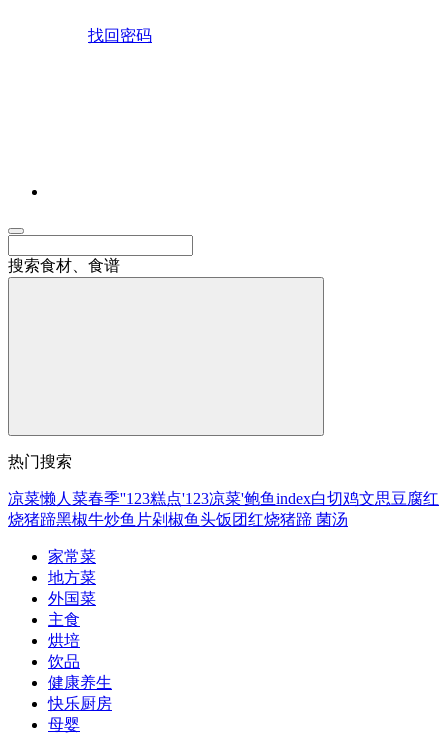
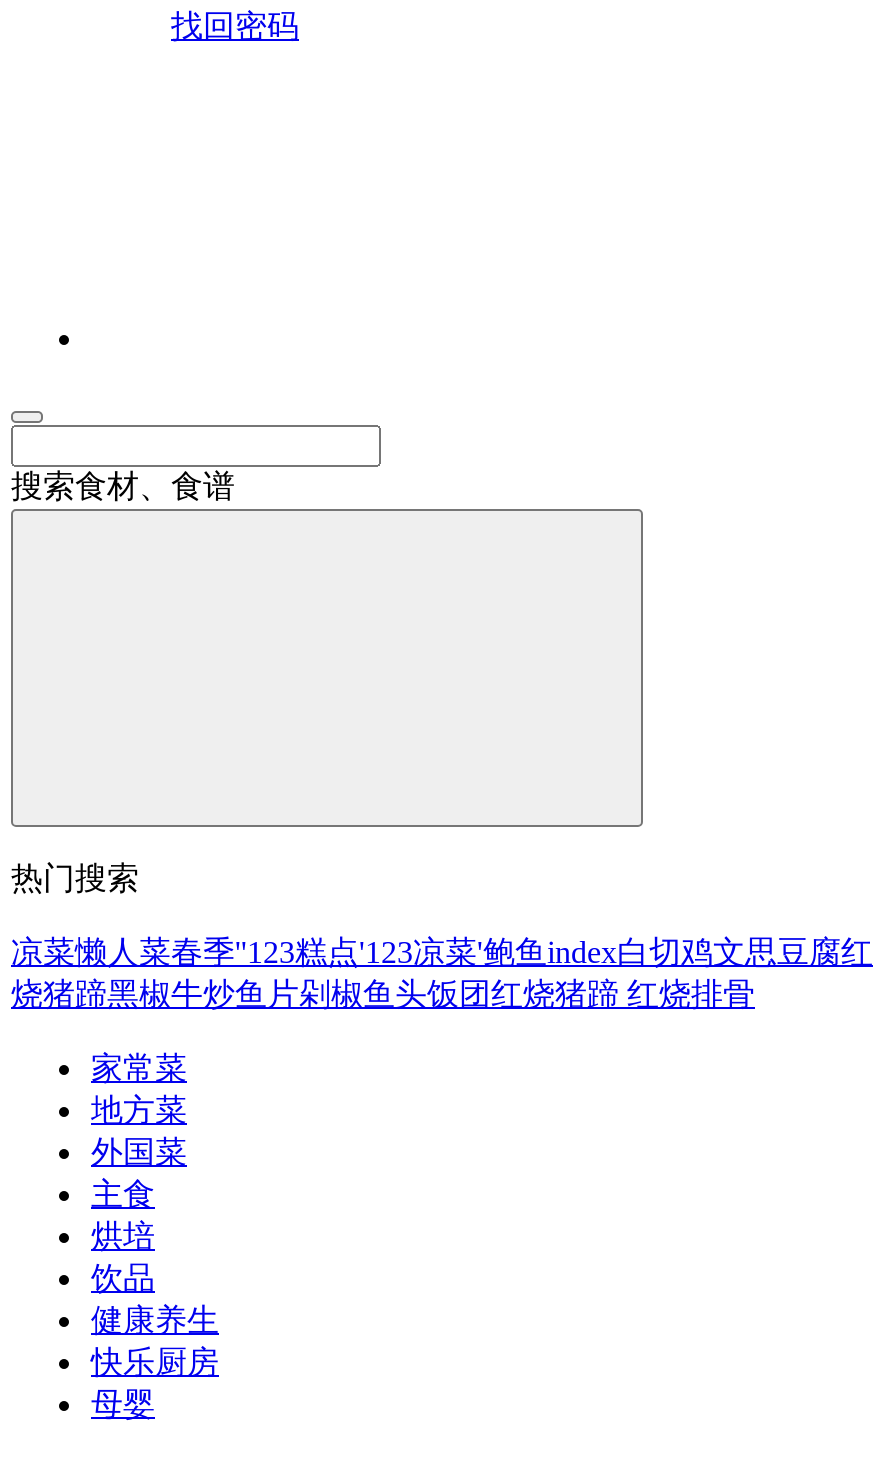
- 烧猪蹄黑椒牛炒鱼片剁椒鱼头饭团红烧猪蹄菌汤
+ 烧猪蹄黑椒牛炒鱼片剁椒鱼头饭团红烧猪蹄红烧排骨
